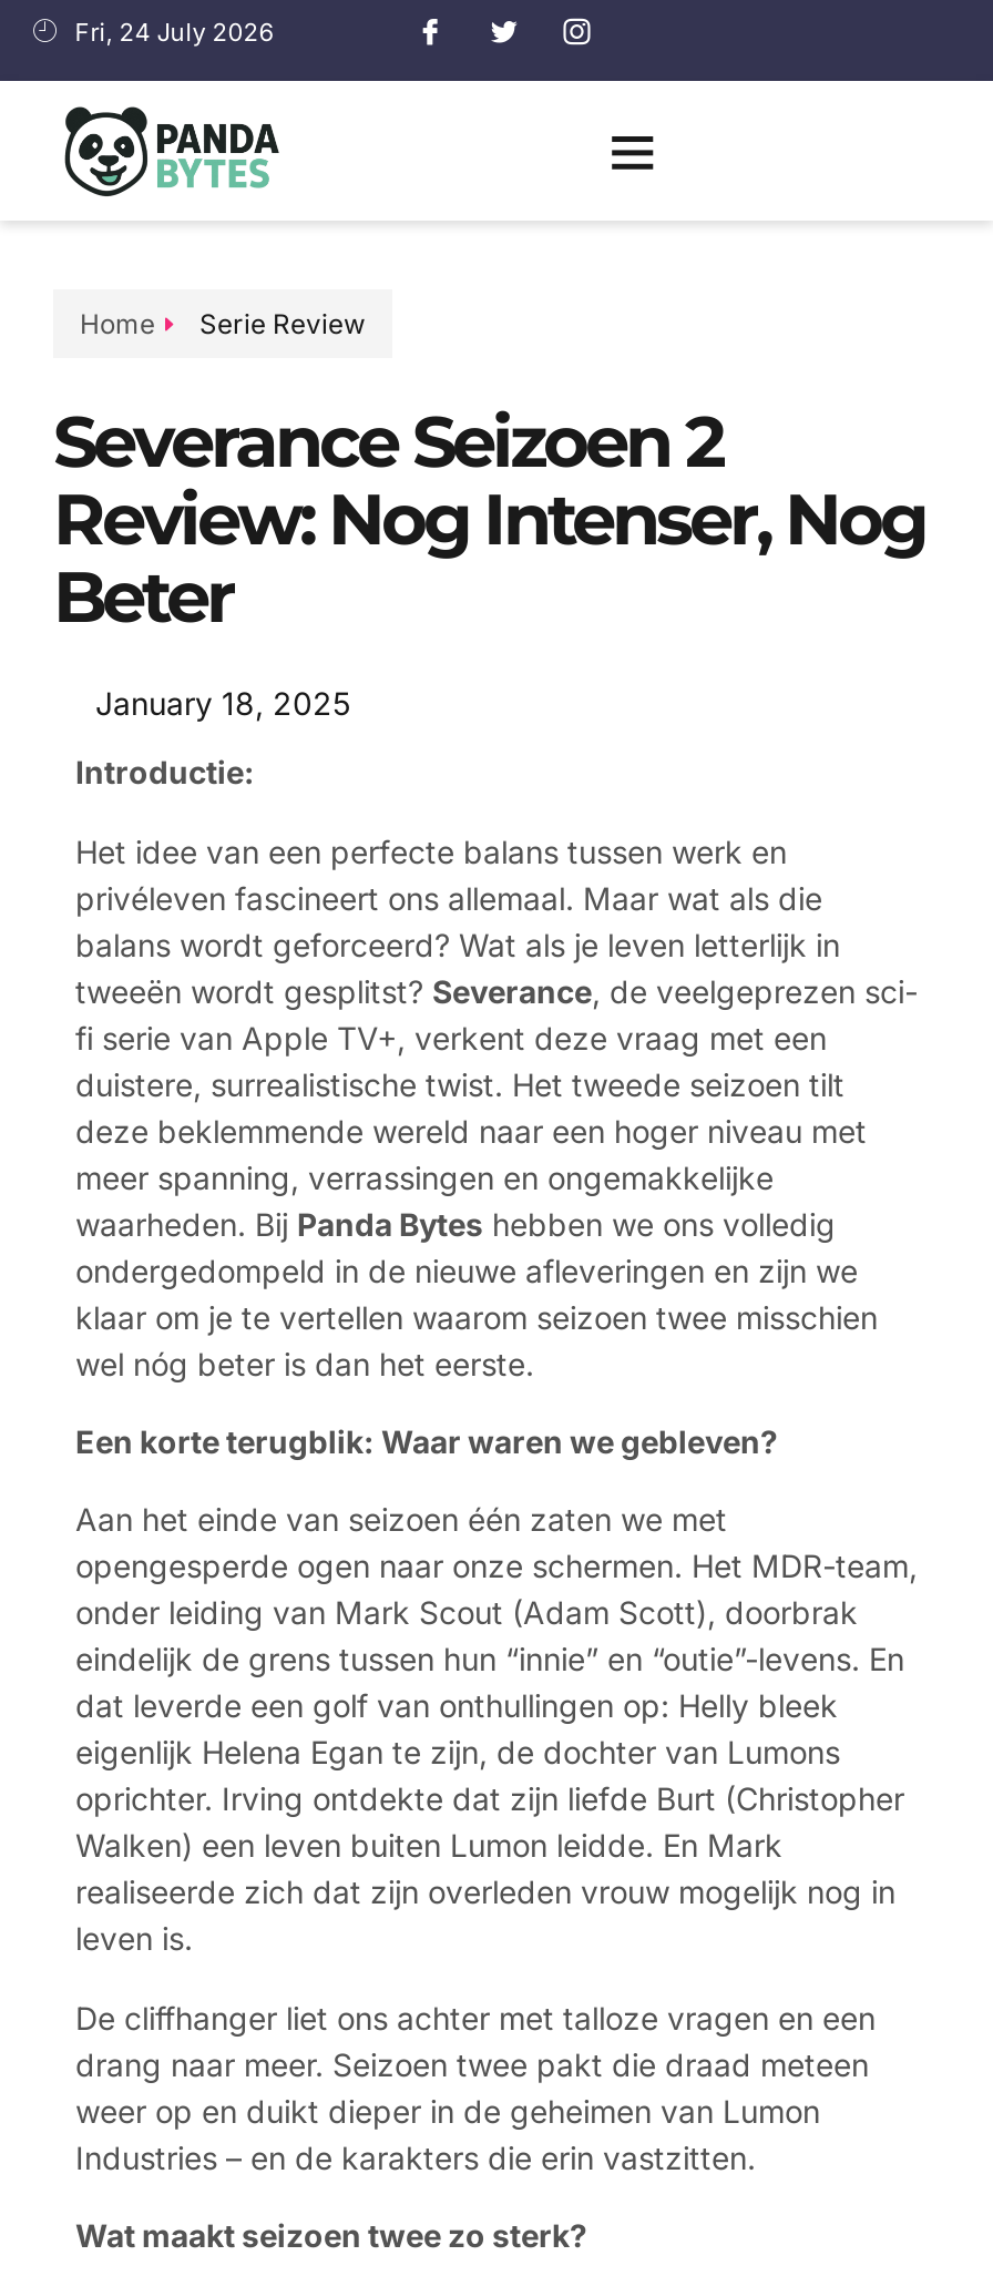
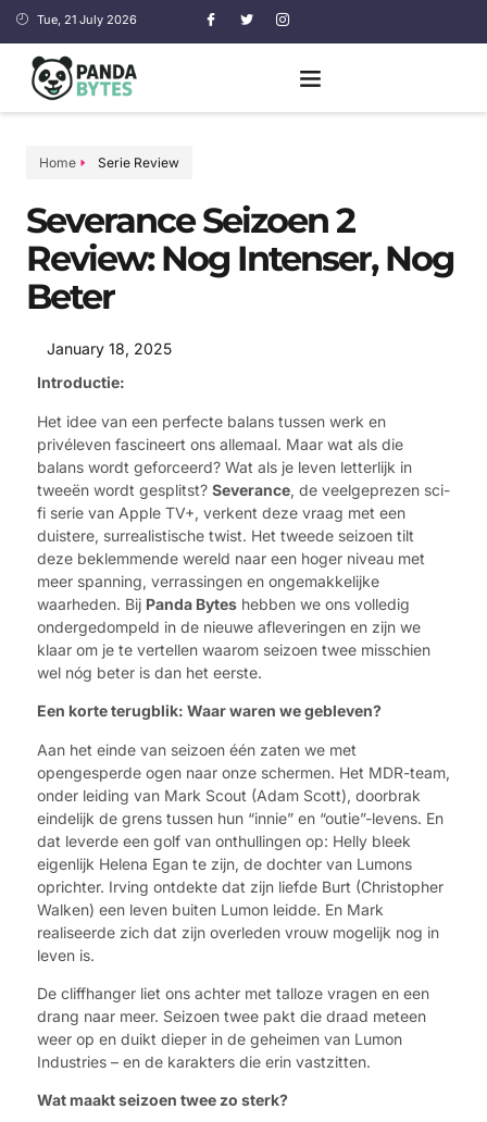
- Fri, 24 July 2026
+ Tue, 21 July 2026
